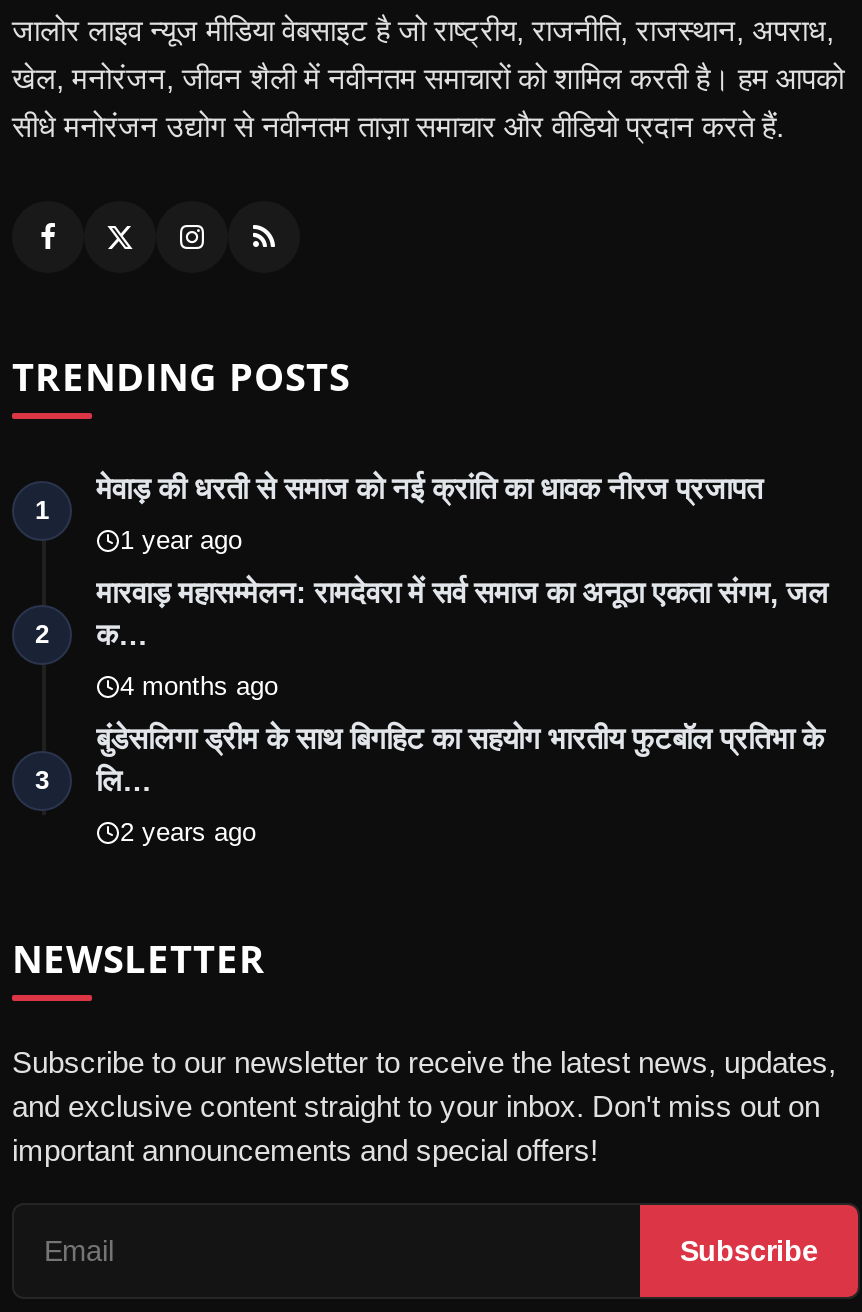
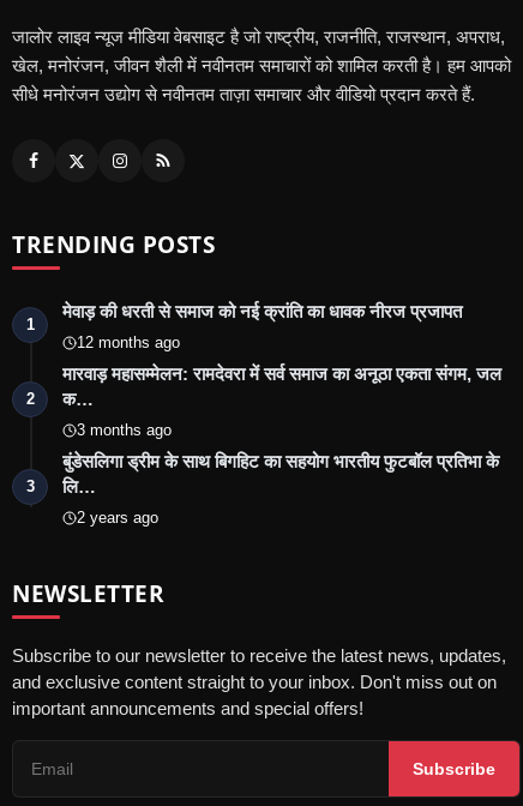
- 1 year ago
+ 12 months ago

- 4 months ago
+ 3 months ago
